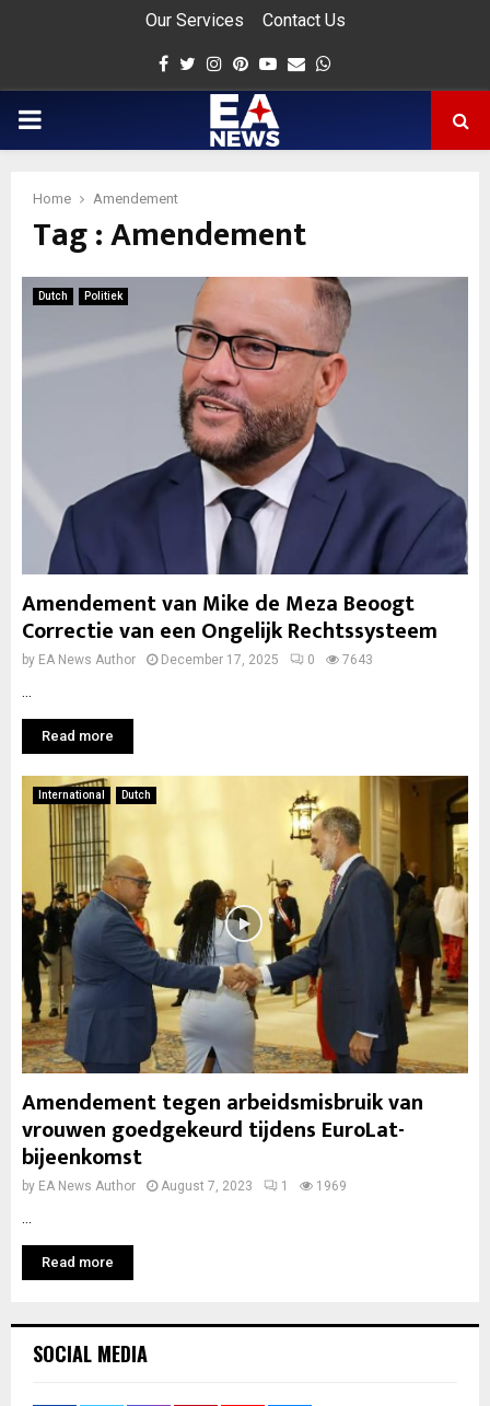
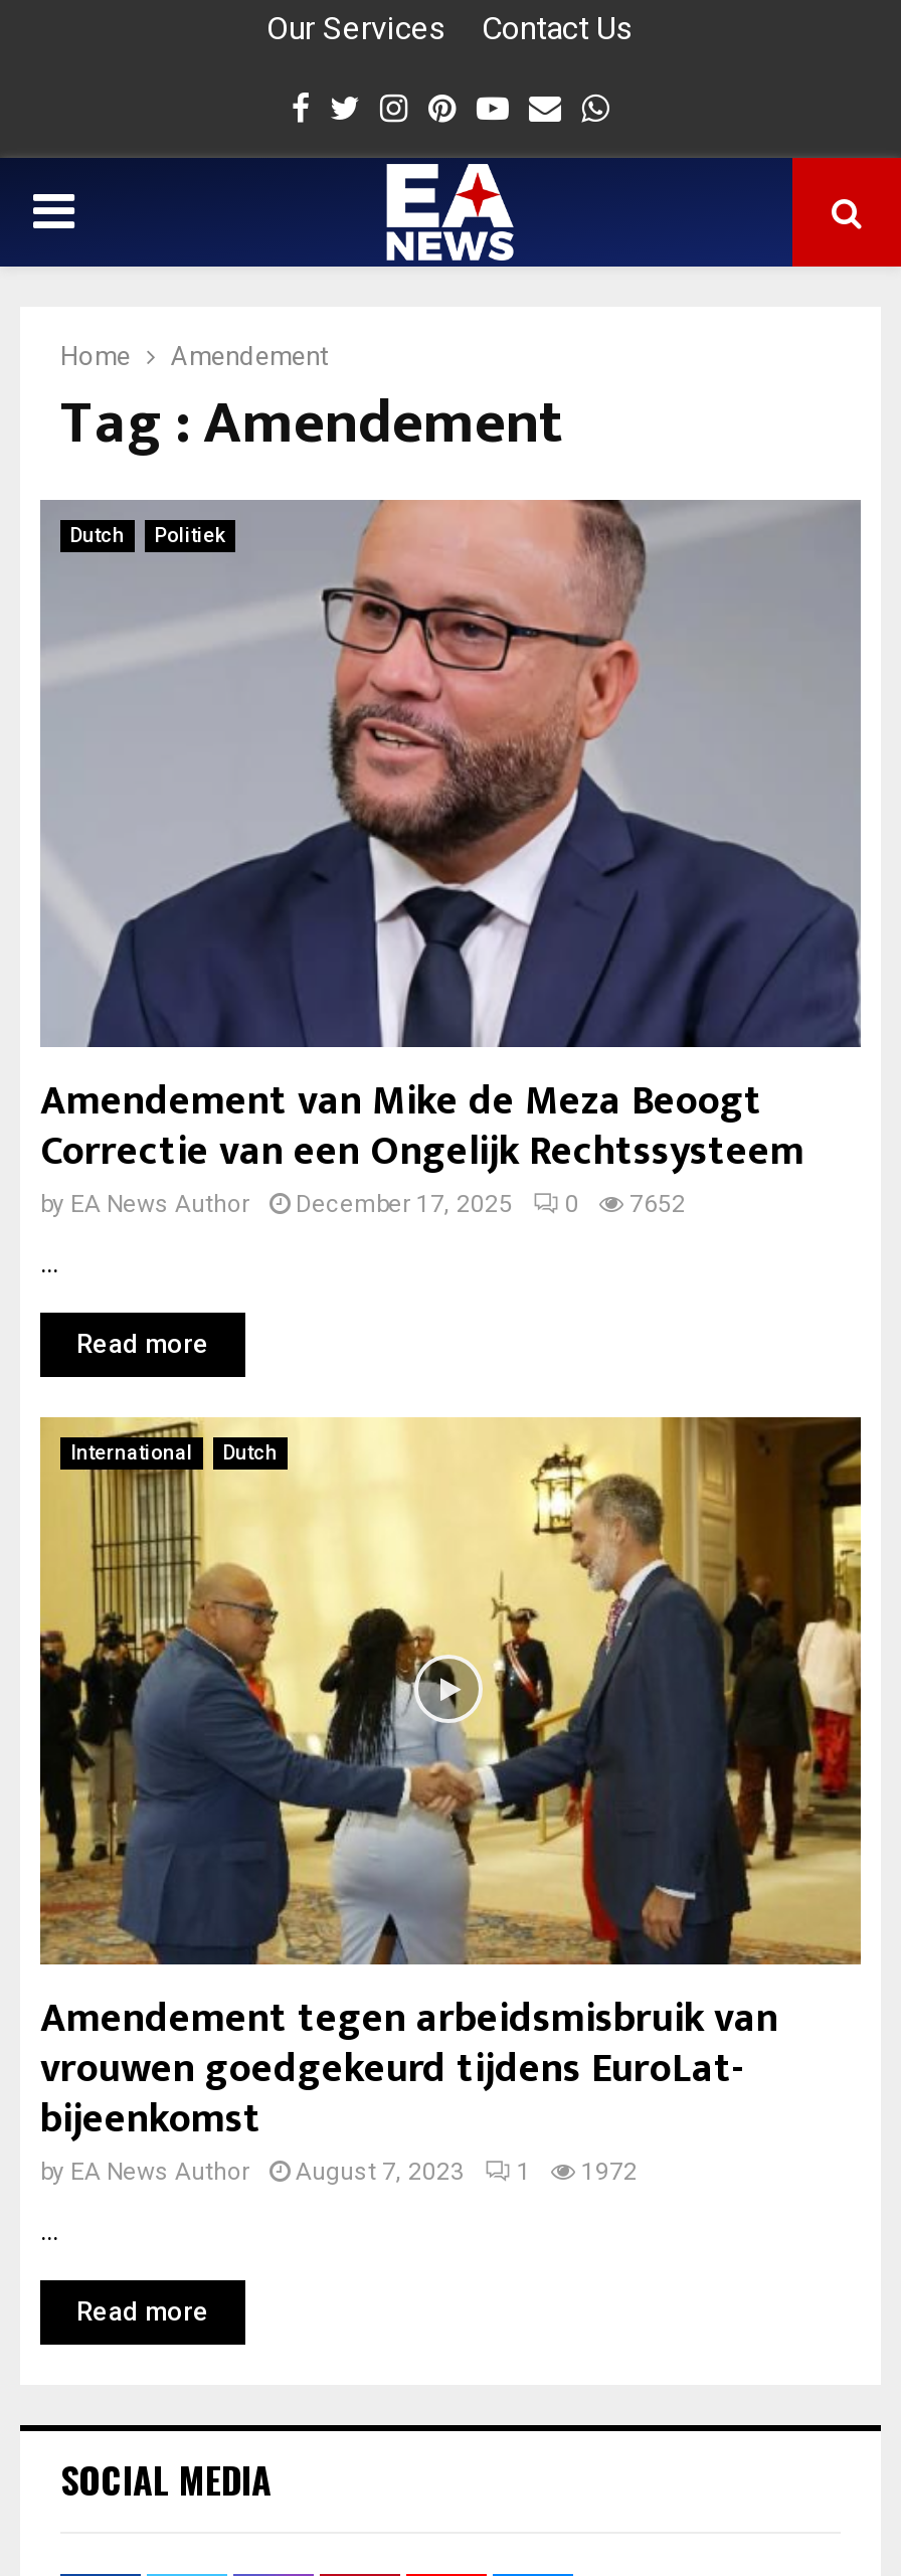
- by EA News Author December 17, 2025 0 7643
+ by EA News Author December 17, 2025 0 7652

- by EA News Author August 7, 2023 1 1969
+ by EA News Author August 7, 2023 1 1972
